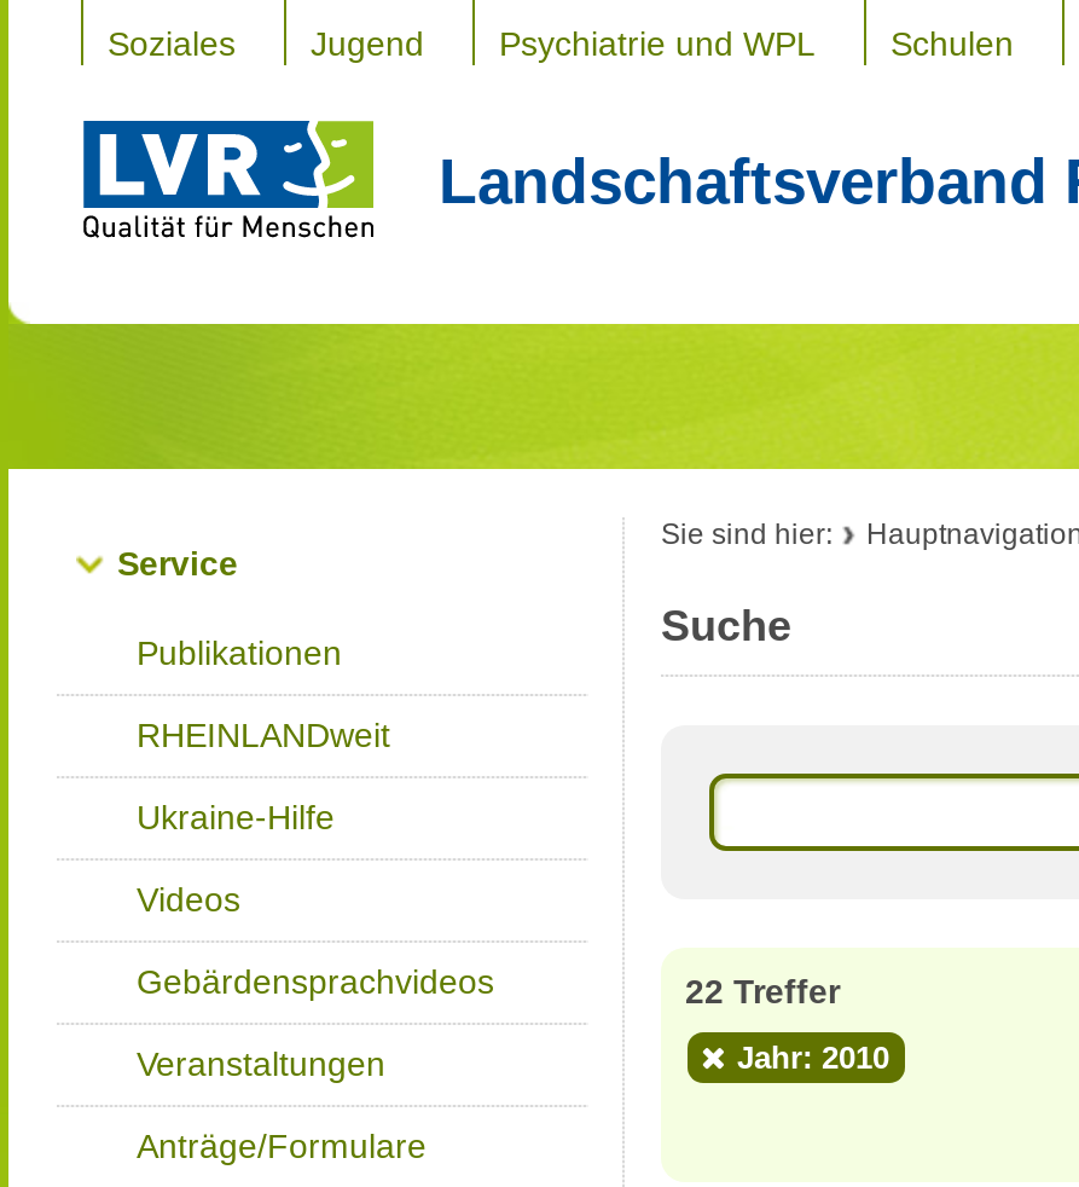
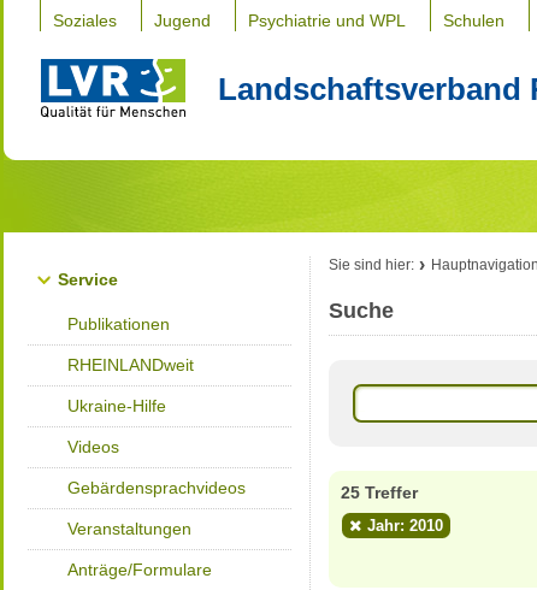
- 22 Treffer
+ 25 Treffer
